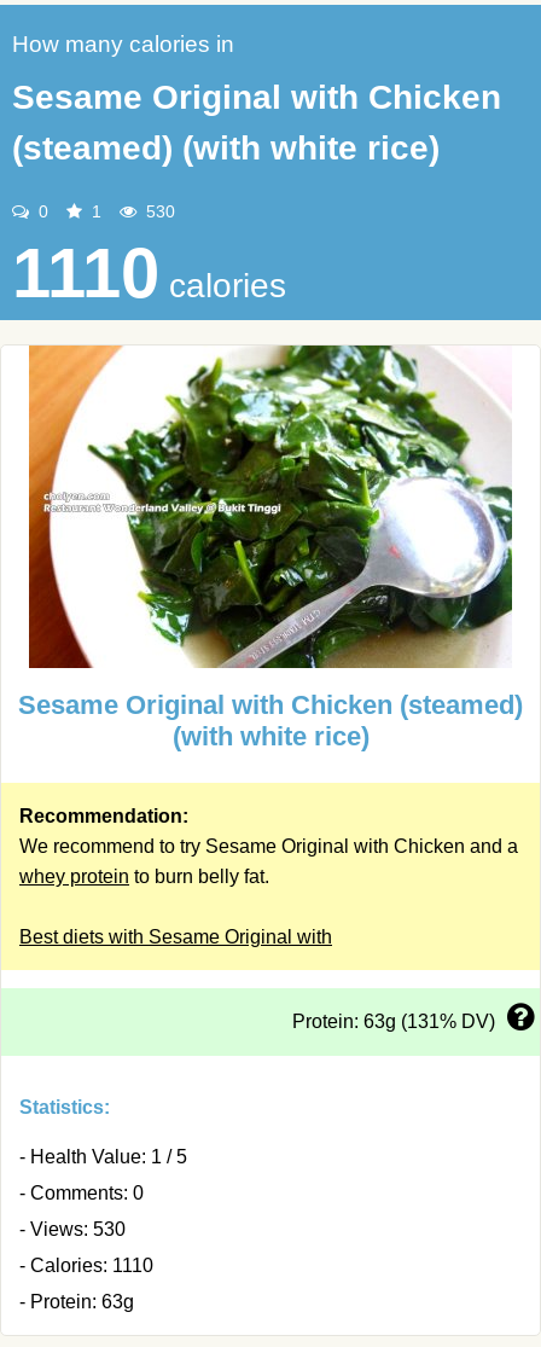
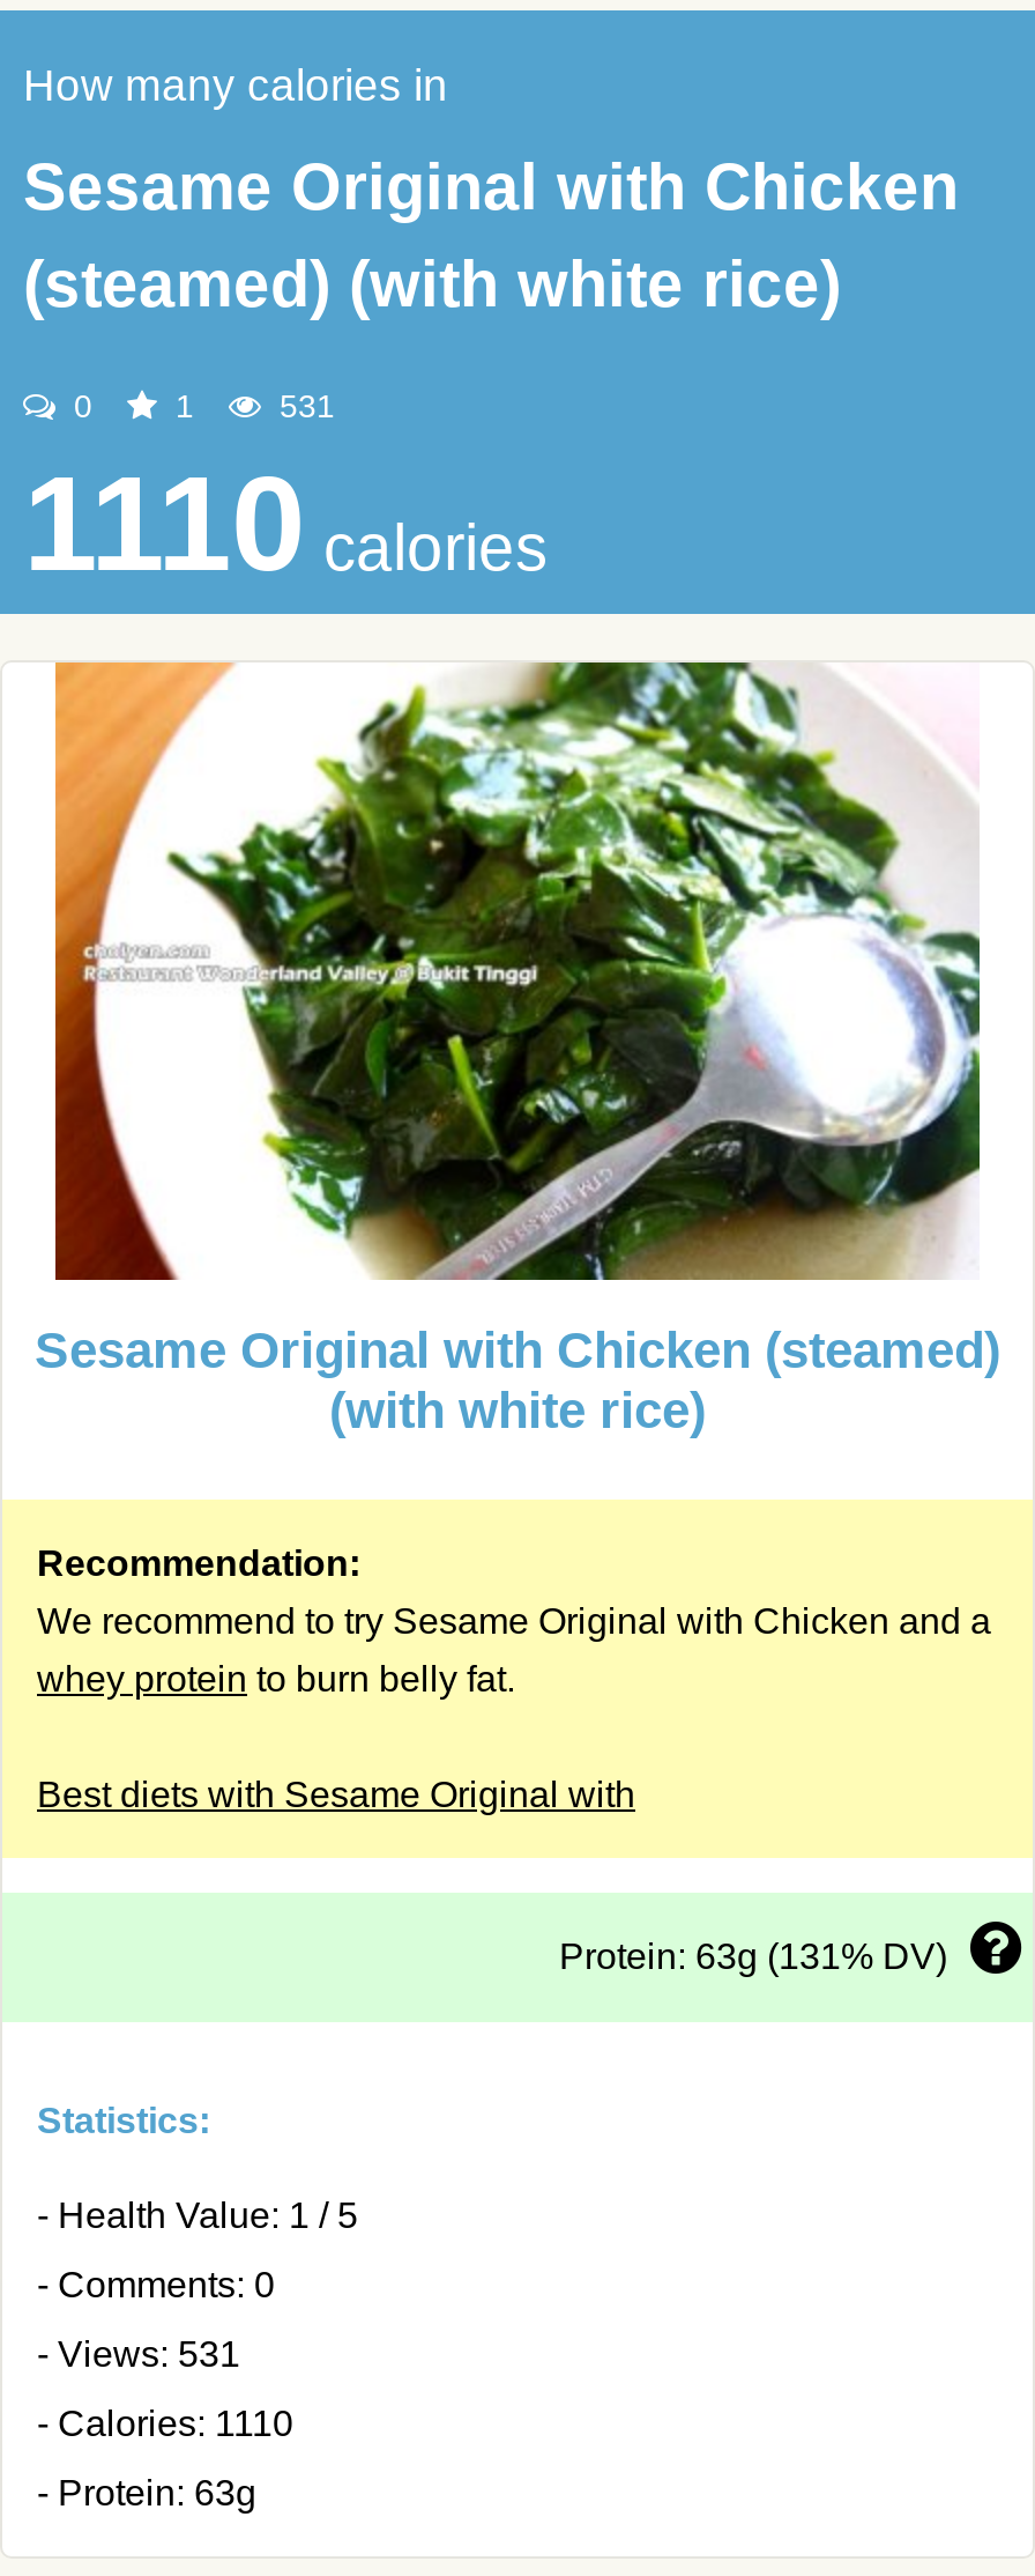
- 530
+ 531

- - Views: 530
+ - Views: 531
